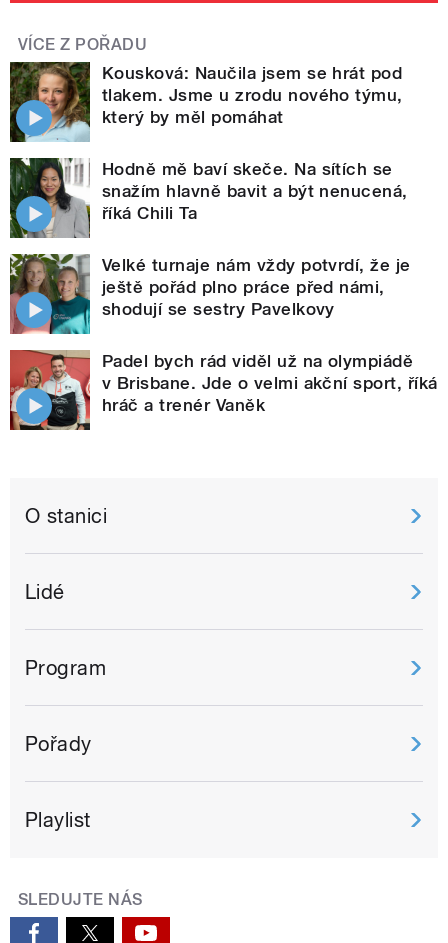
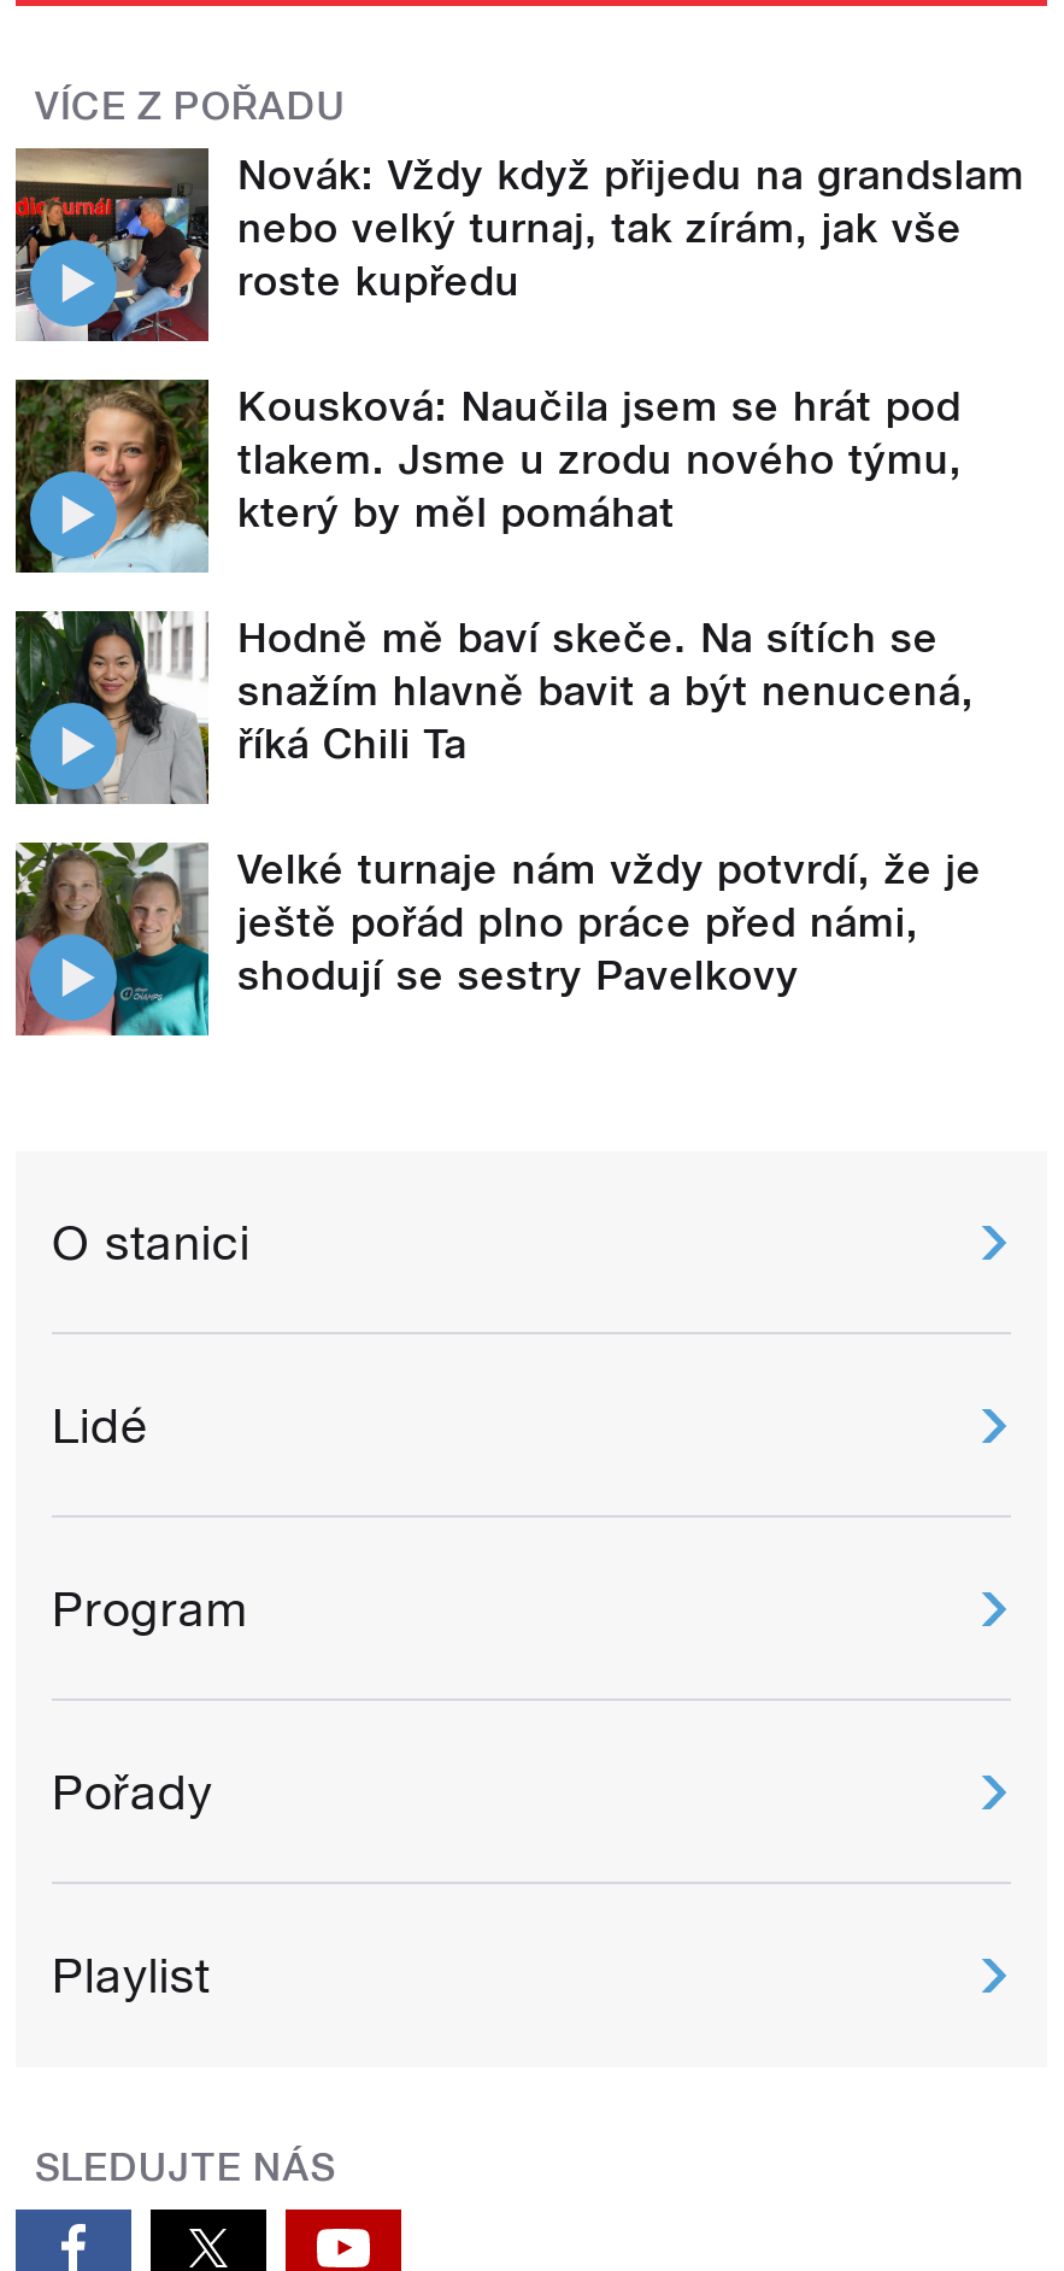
+ [image]
+ Novák: Vždy když přijedu na grandslam
+ nebo velký turnaj, tak zírám, jak vše
+ roste kupředu

moved down: [image] | Kousková: Naučila jsem se hrát pod | tlakem. Jsme u zrodu nového týmu, | ... | ještě pořád plno práce před námi, | shodují se sestry Pavelkovy

- [image]
- Padel bych rád viděl už na olympiádě
- v Brisbane. Jde o velmi akční sport, říká
- hráč a trenér Vaněk
